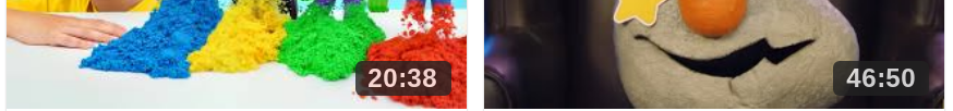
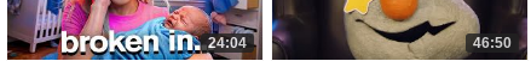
- 20:38
+ 24:04
